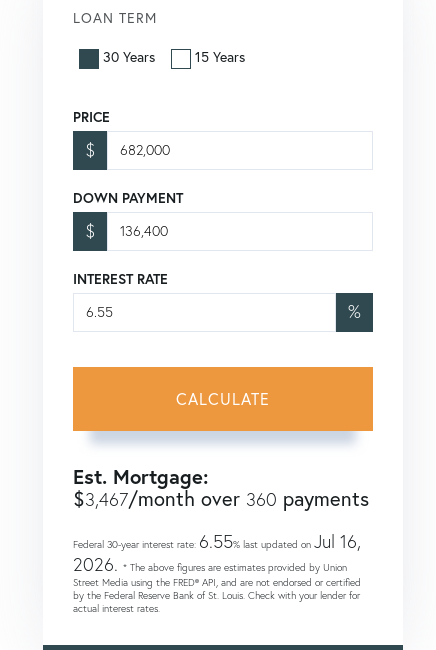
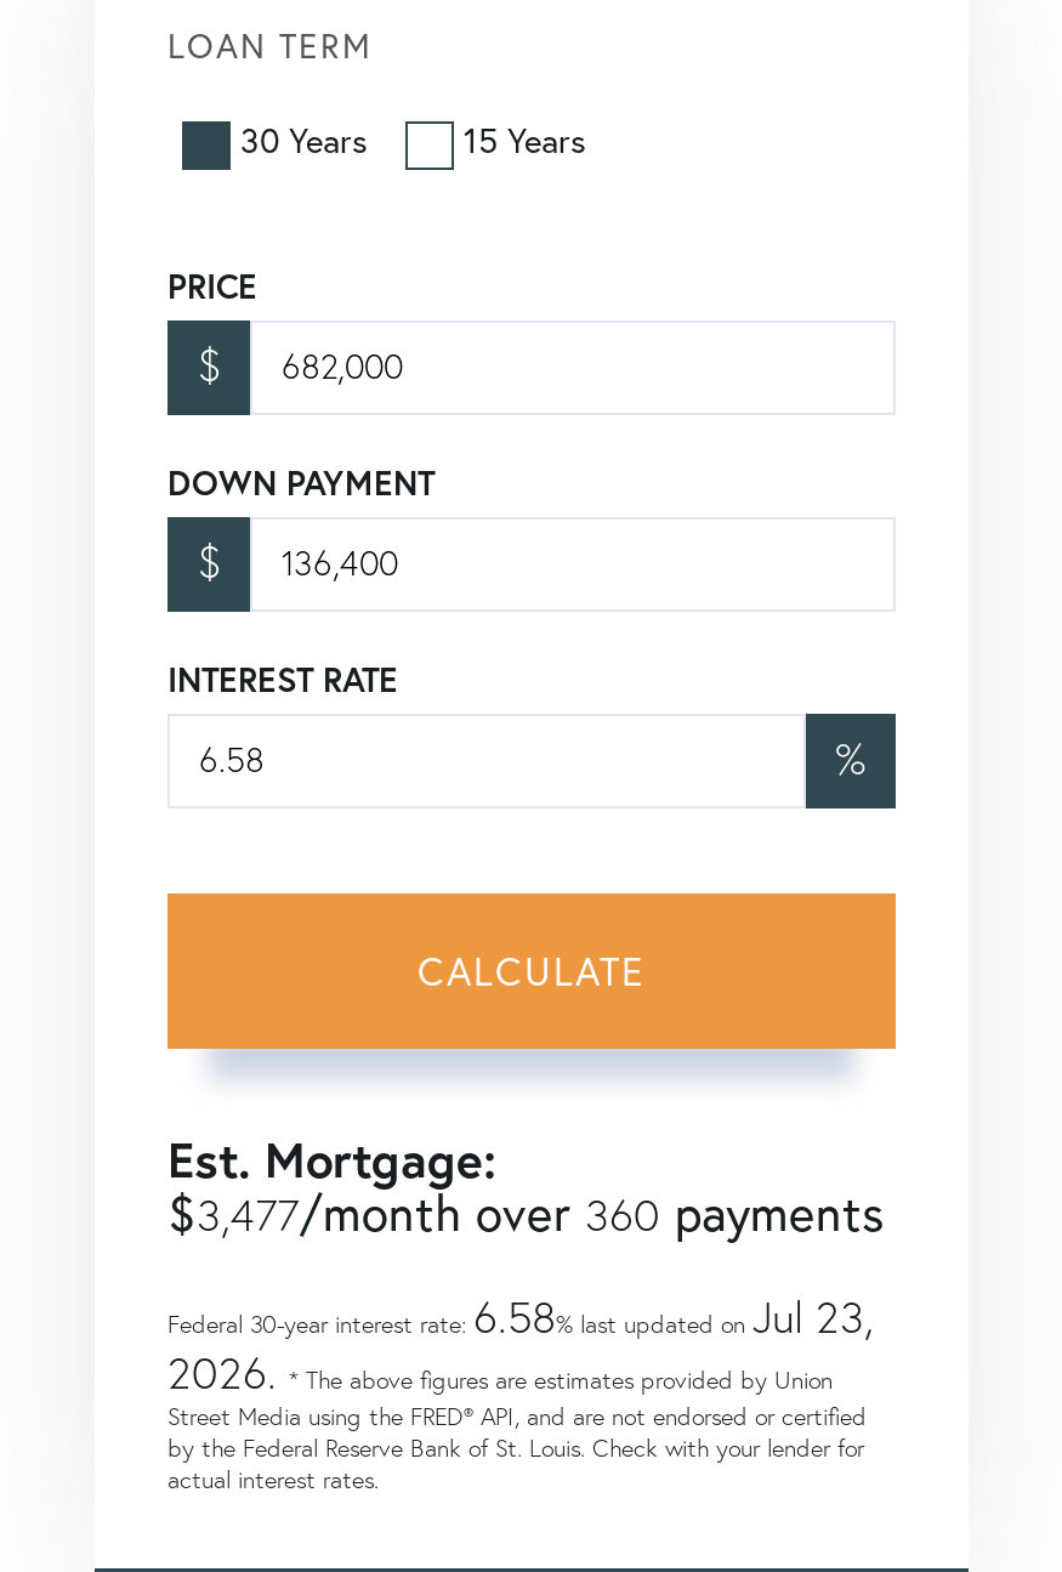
- $3,467/month over 360 payments
+ $3,477/month over 360 payments

- Federal 30-year interest rate: 6.55% last updated on Jul 16,
+ Federal 30-year interest rate: 6.58% last updated on Jul 23,
